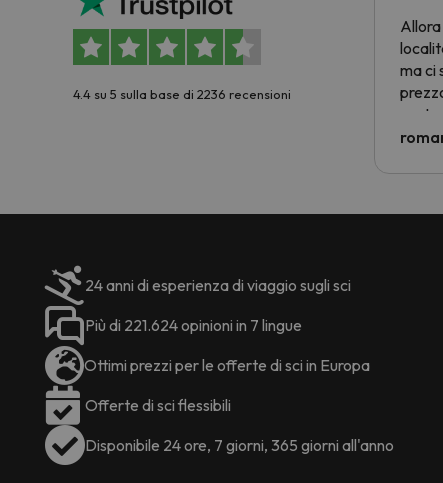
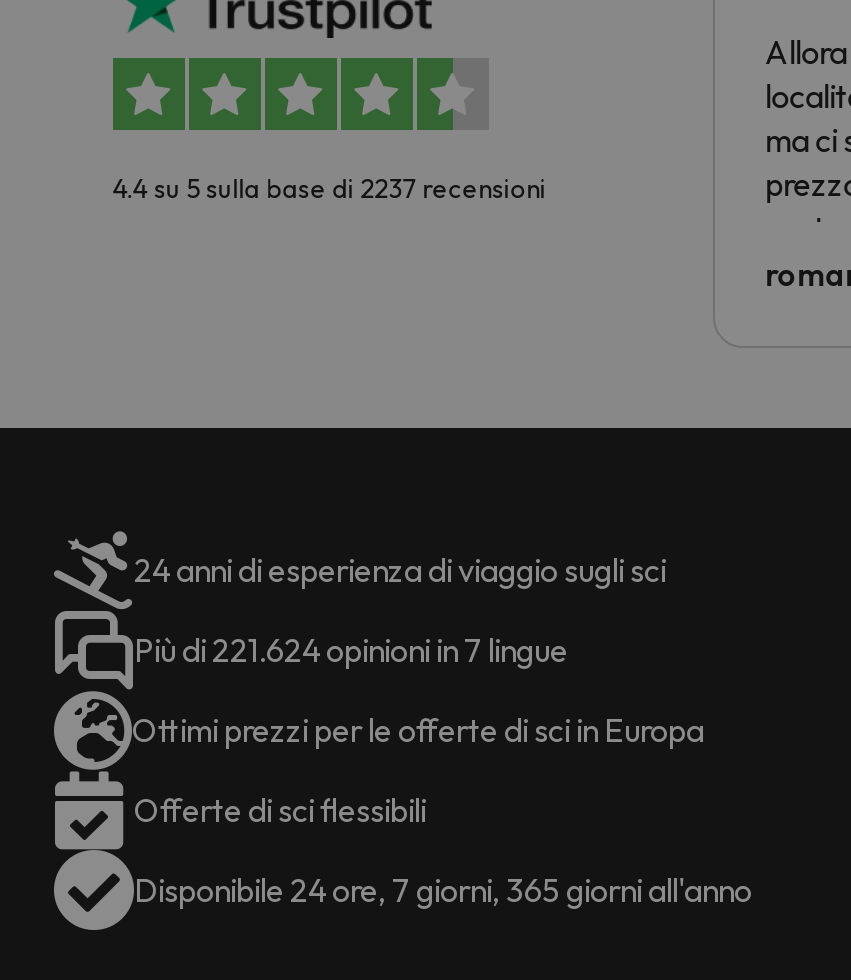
- 4.4 su 5 sulla base di 2236 recensioni
+ 4.4 su 5 sulla base di 2237 recensioni
